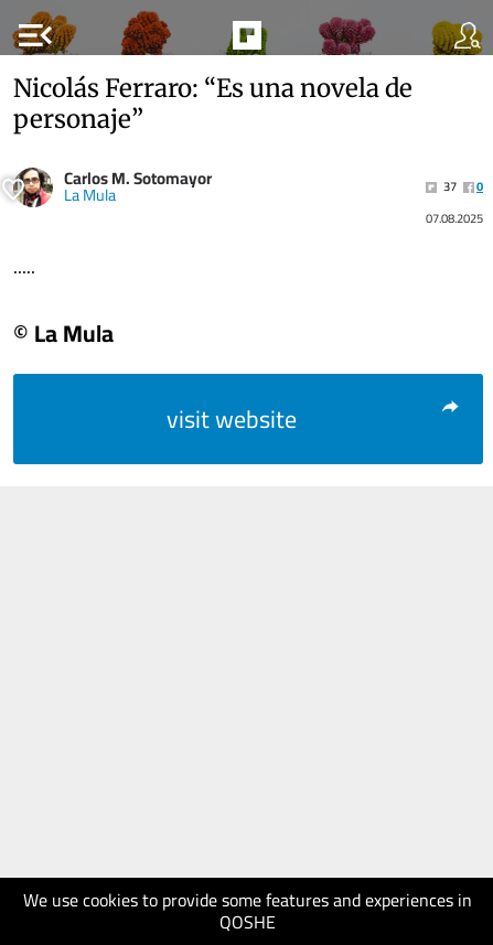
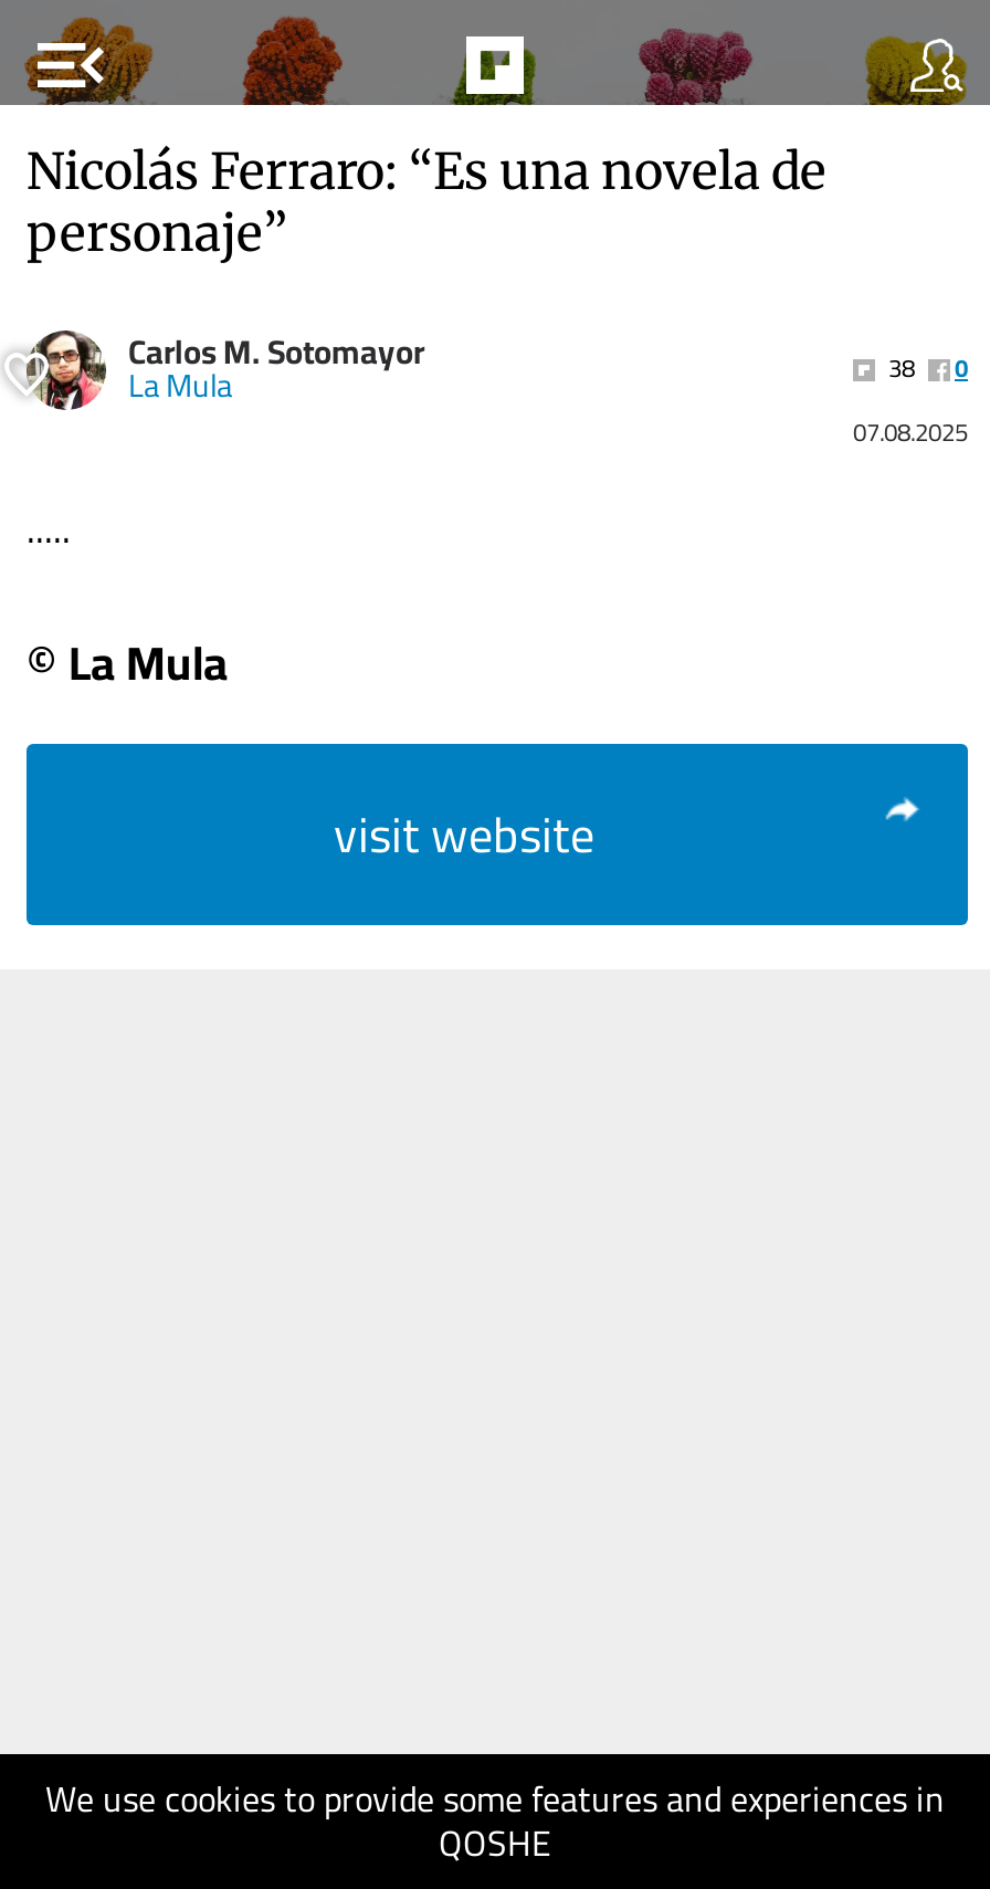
- 37 0
+ 38 0
